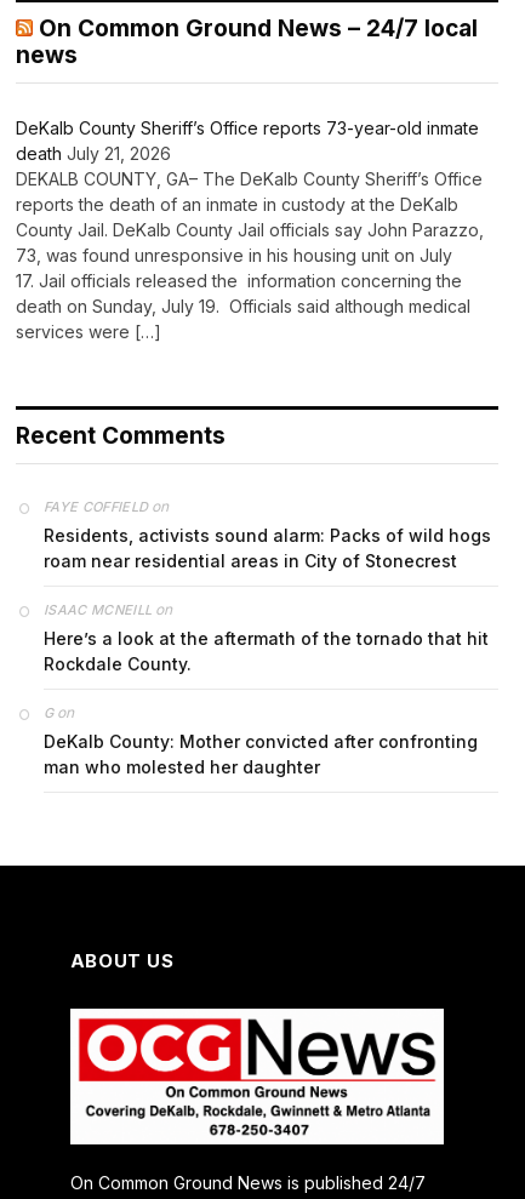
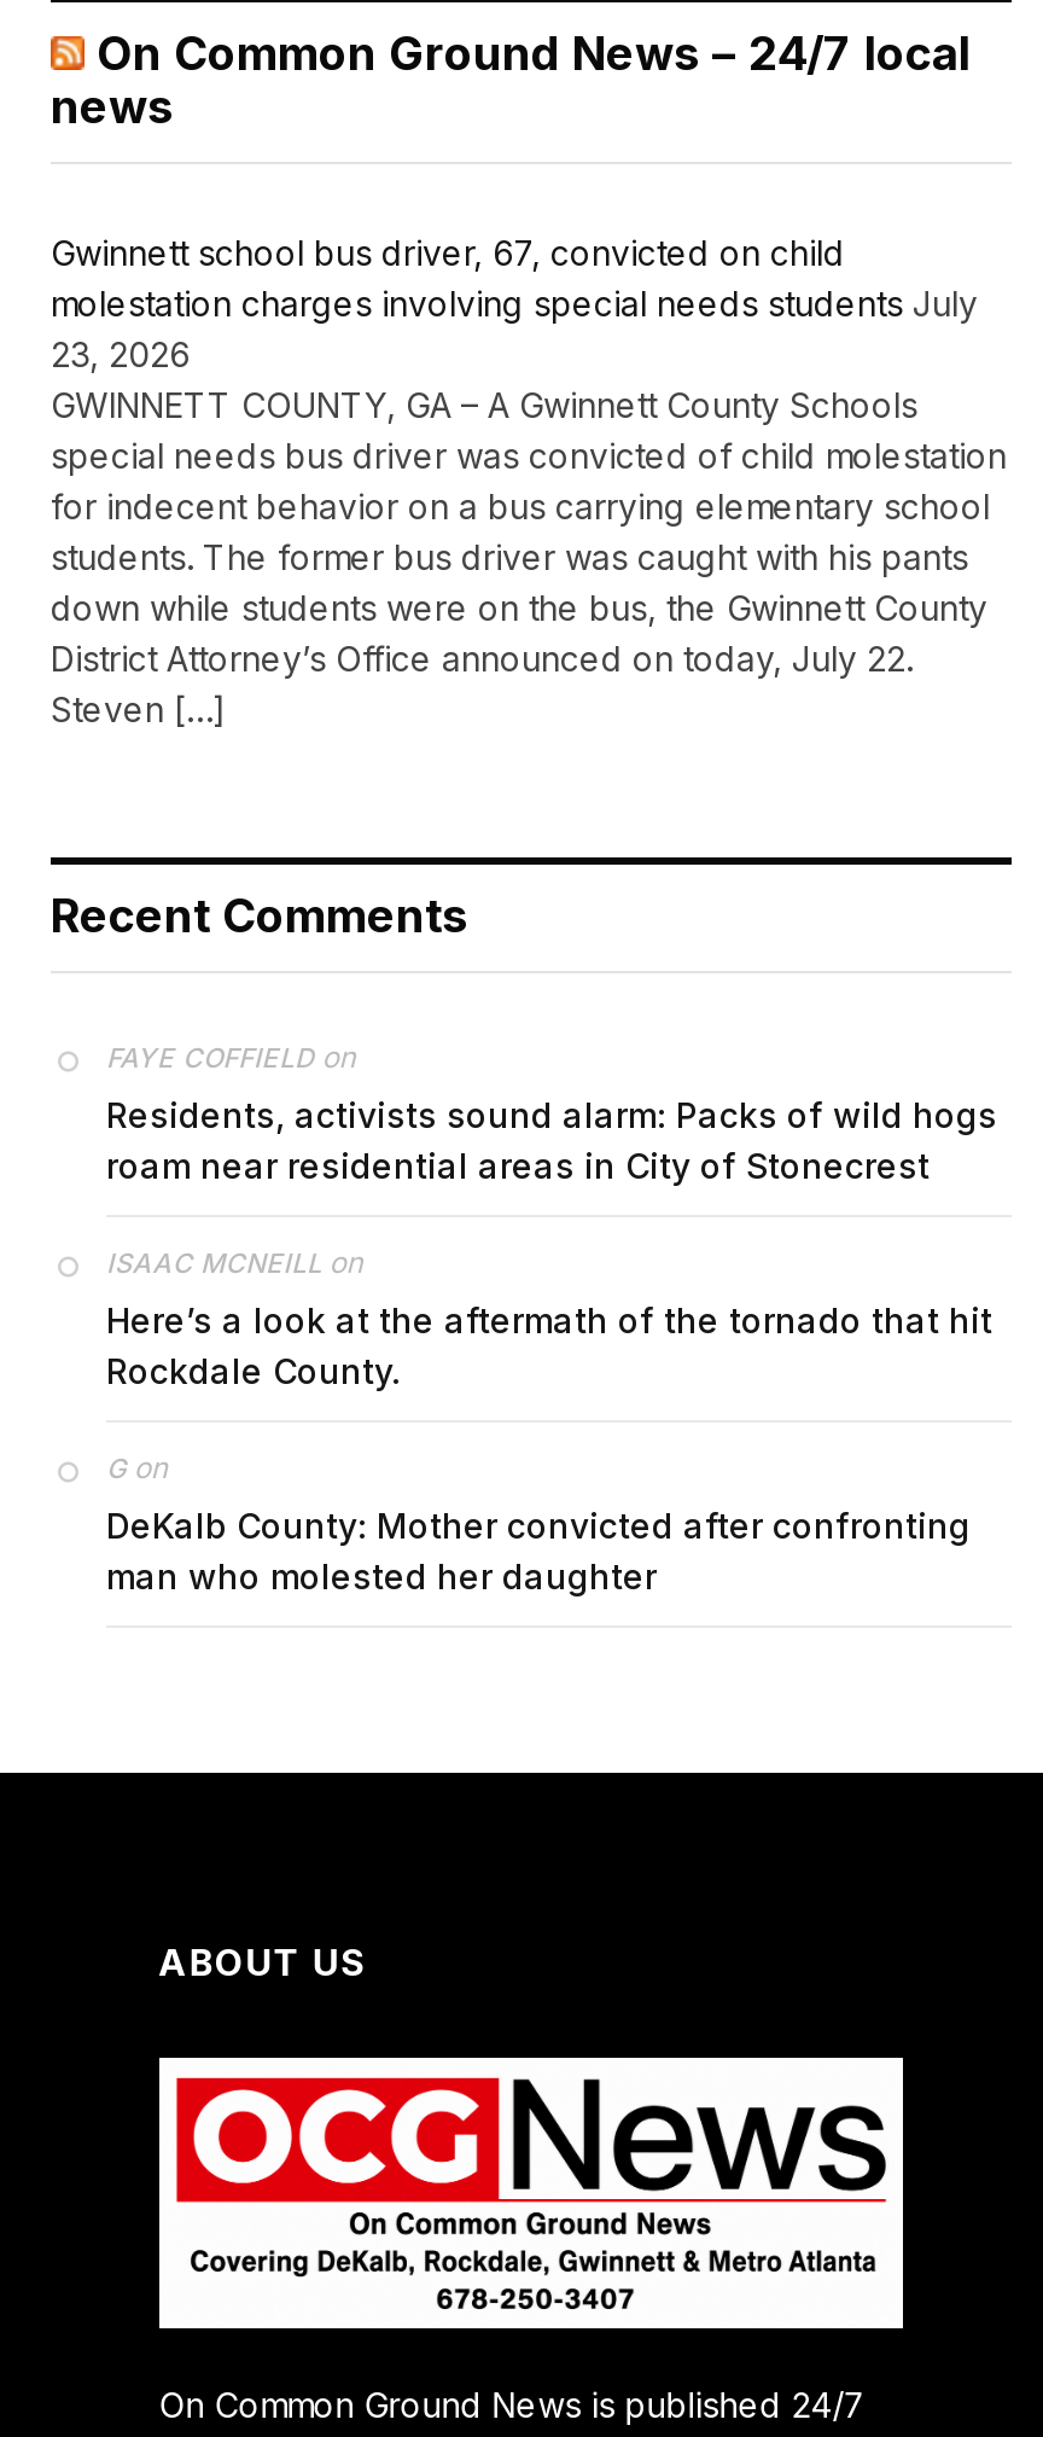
- DeKalb County Sheriff’s Office reports 73-year-old inmate
- death July 21, 2026
- DEKALB COUNTY, GA– The DeKalb County Sheriff’s Office
- reports the death of an inmate in custody at the DeKalb
- County Jail. DeKalb County Jail officials say John Parazzo,
- 73, was found unresponsive in his housing unit on July
- 17. Jail officials released the information concerning the
- death on Sunday, July 19. Officials said although medical
- services were […]
+ Gwinnett school bus driver, 67, convicted on child
+ molestation charges involving special needs students July
+ 23, 2026
+ GWINNETT COUNTY, GA – A Gwinnett County Schools
+ special needs bus driver was convicted of child molestation
+ for indecent behavior on a bus carrying elementary school
+ students. The former bus driver was caught with his pants
+ down while students were on the bus, the Gwinnett County
+ District Attorney’s Office announced on today, July 22.
+ Steven […]
